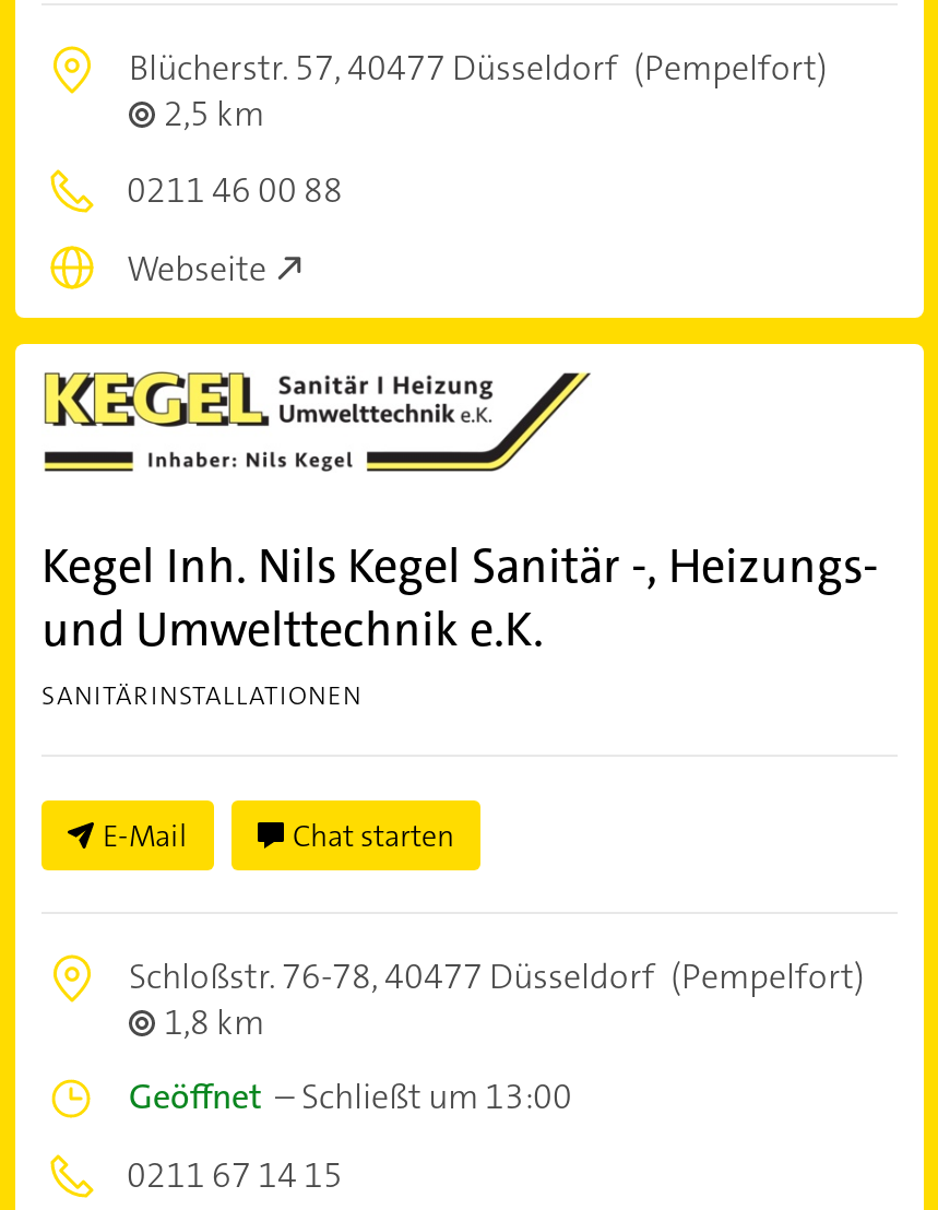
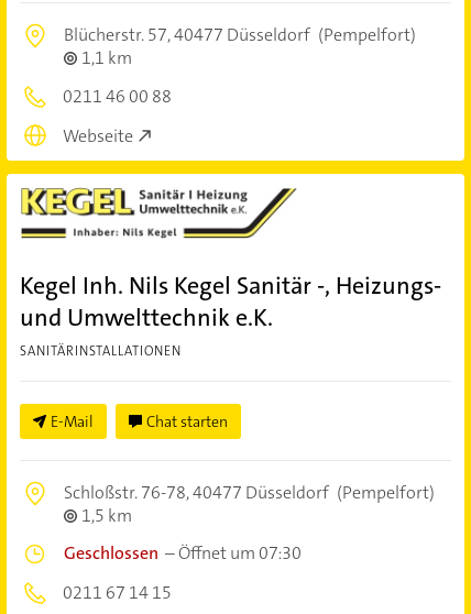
- 2,5 km
+ 1,1 km

- 1,8 km
+ 1,5 km

- Geöffnet – Schließt um 13:00
+ Geschlossen – Öffnet um 07:30
